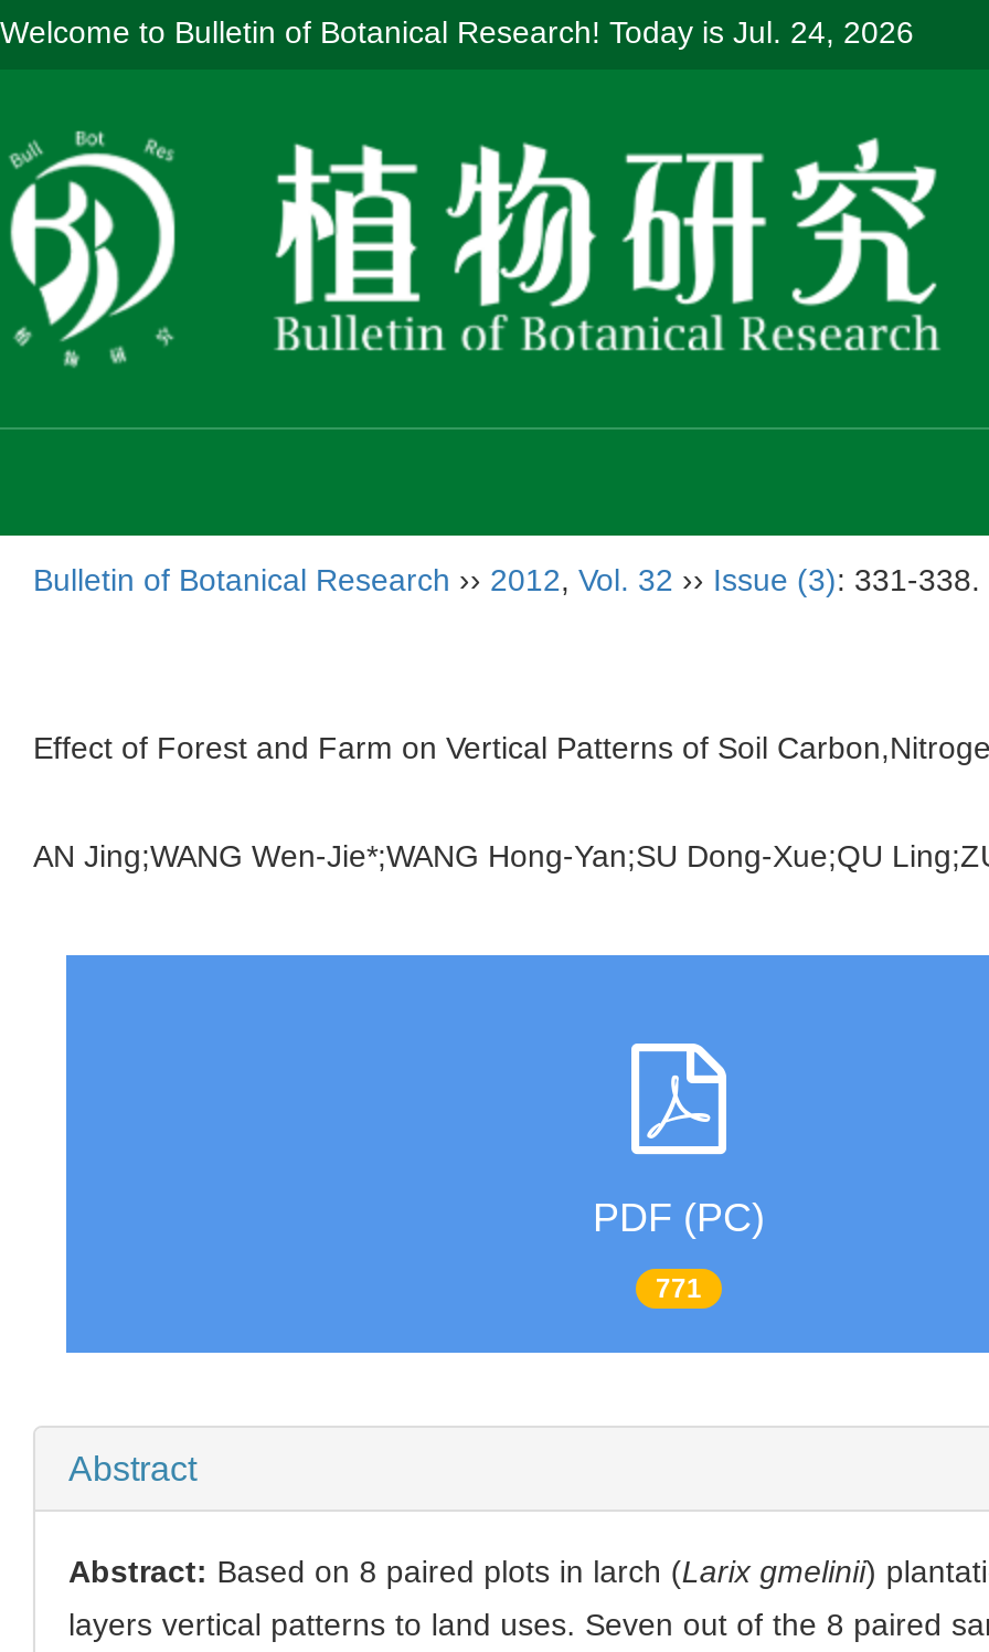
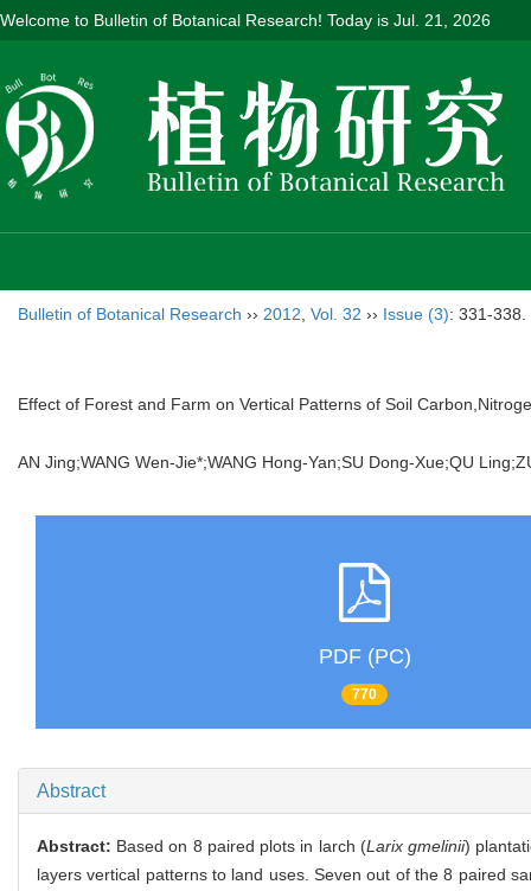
- Welcome to Bulletin of Botanical Research! Today is Jul. 24, 2026
+ Welcome to Bulletin of Botanical Research! Today is Jul. 21, 2026

- 771
+ 770
